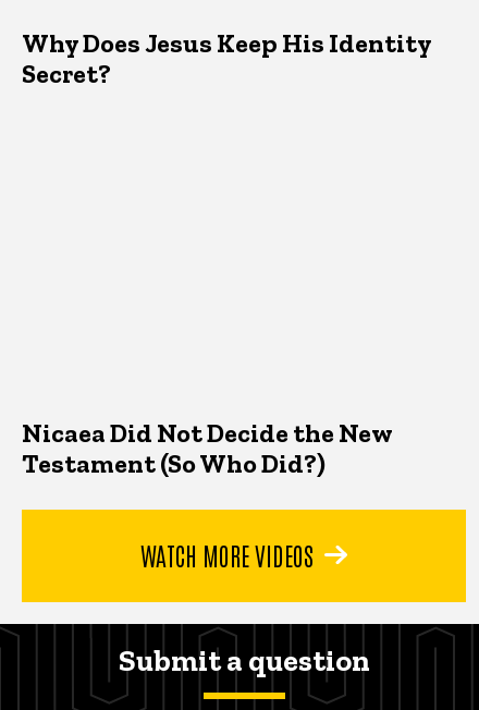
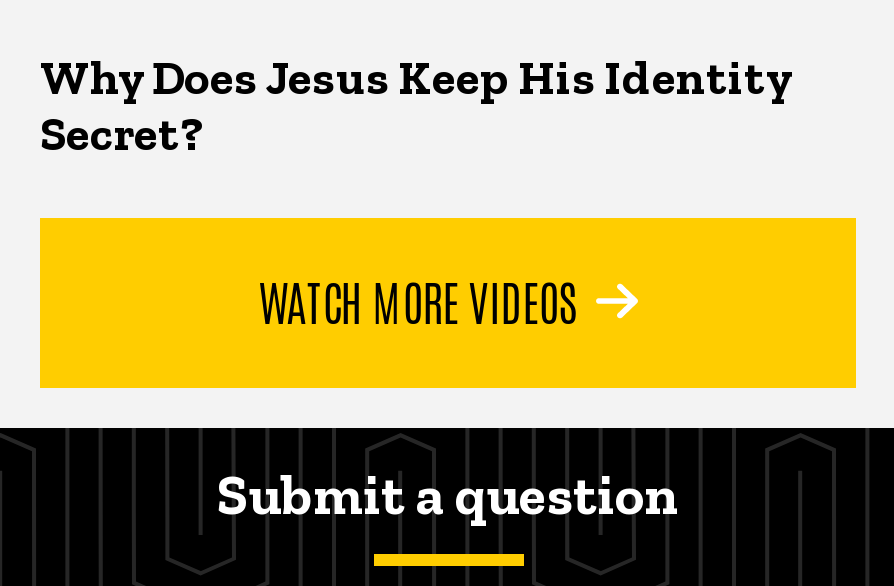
- Nicaea Did Not Decide the New
- Testament (So Who Did?)
